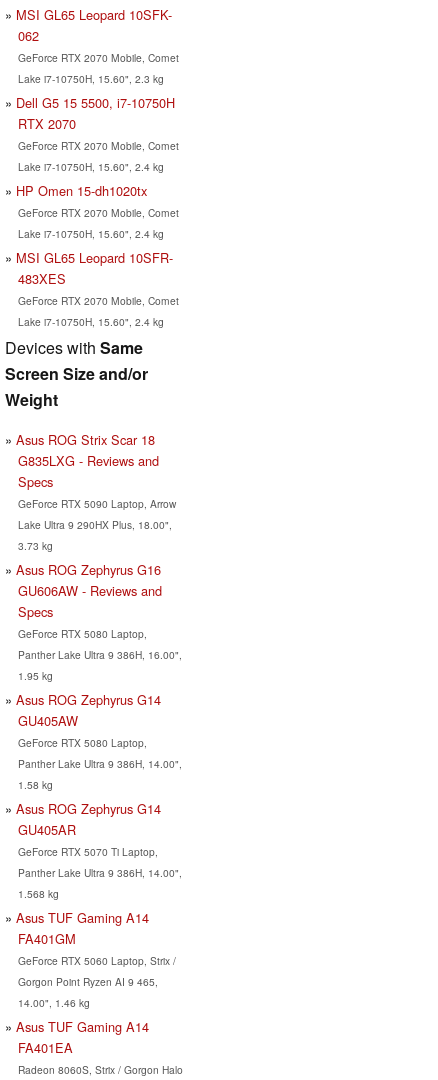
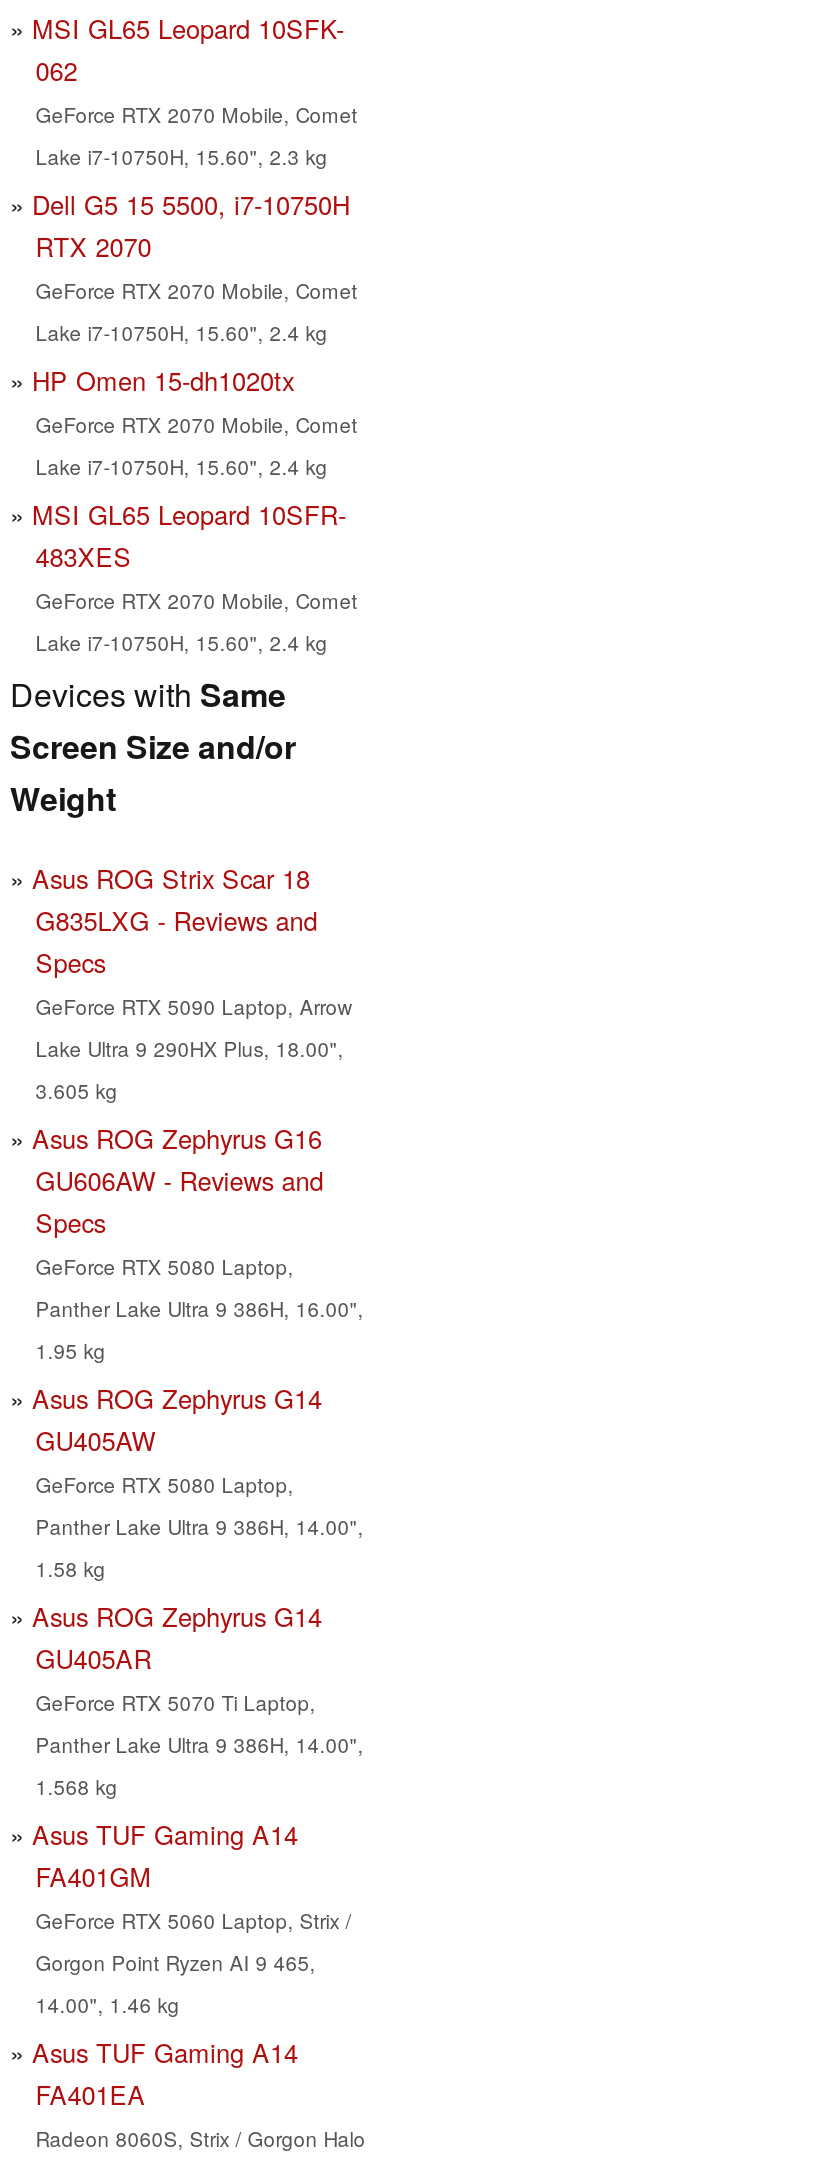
- 3.73 kg
+ 3.605 kg
